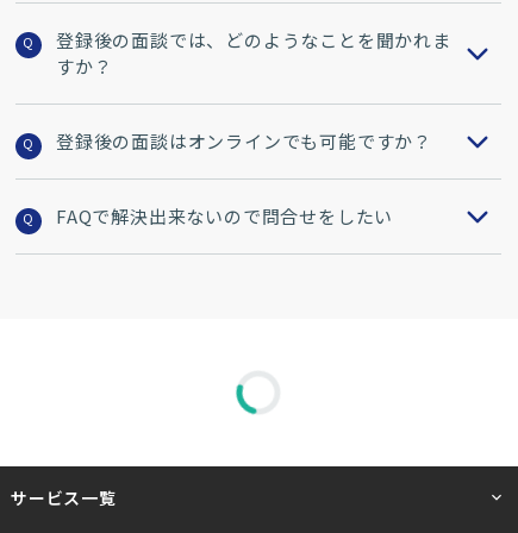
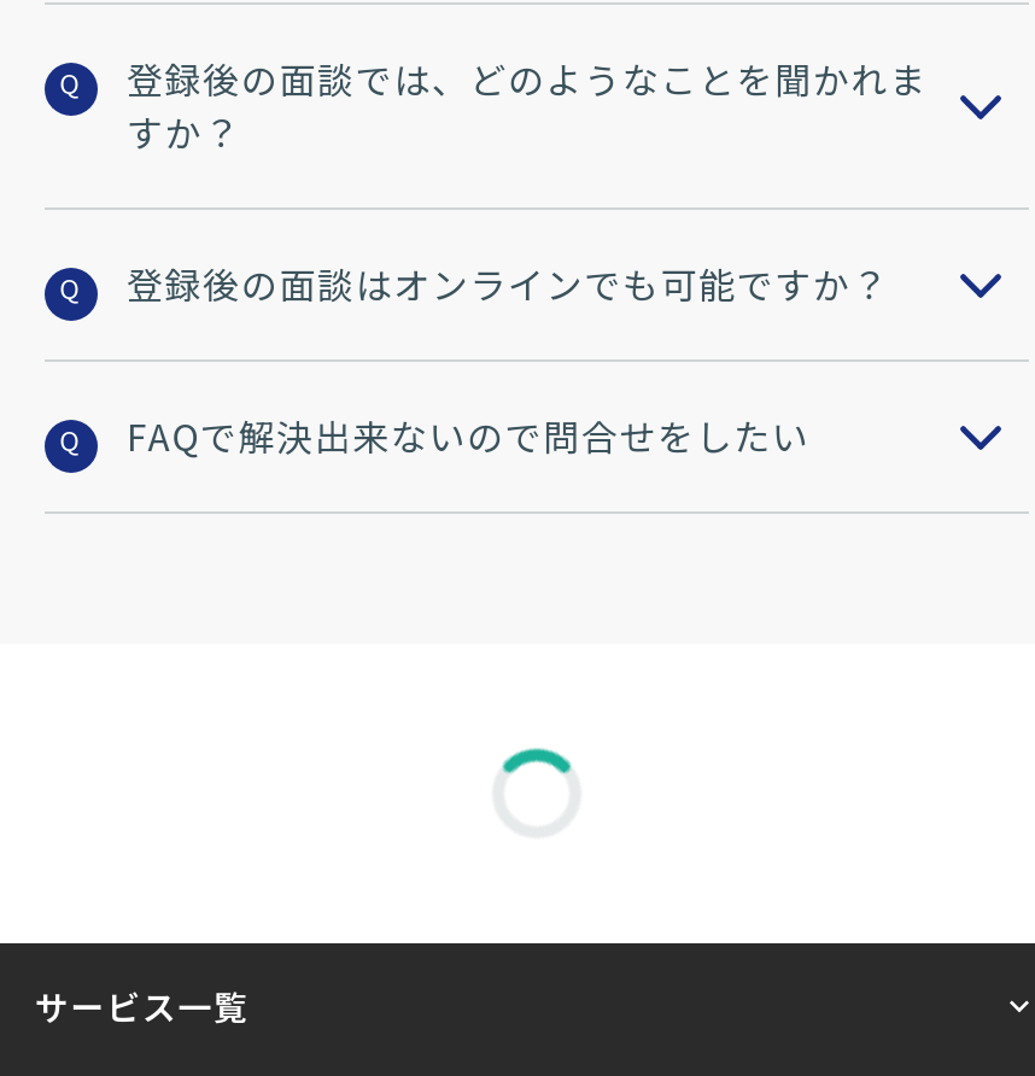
- [image]
+ [image]
